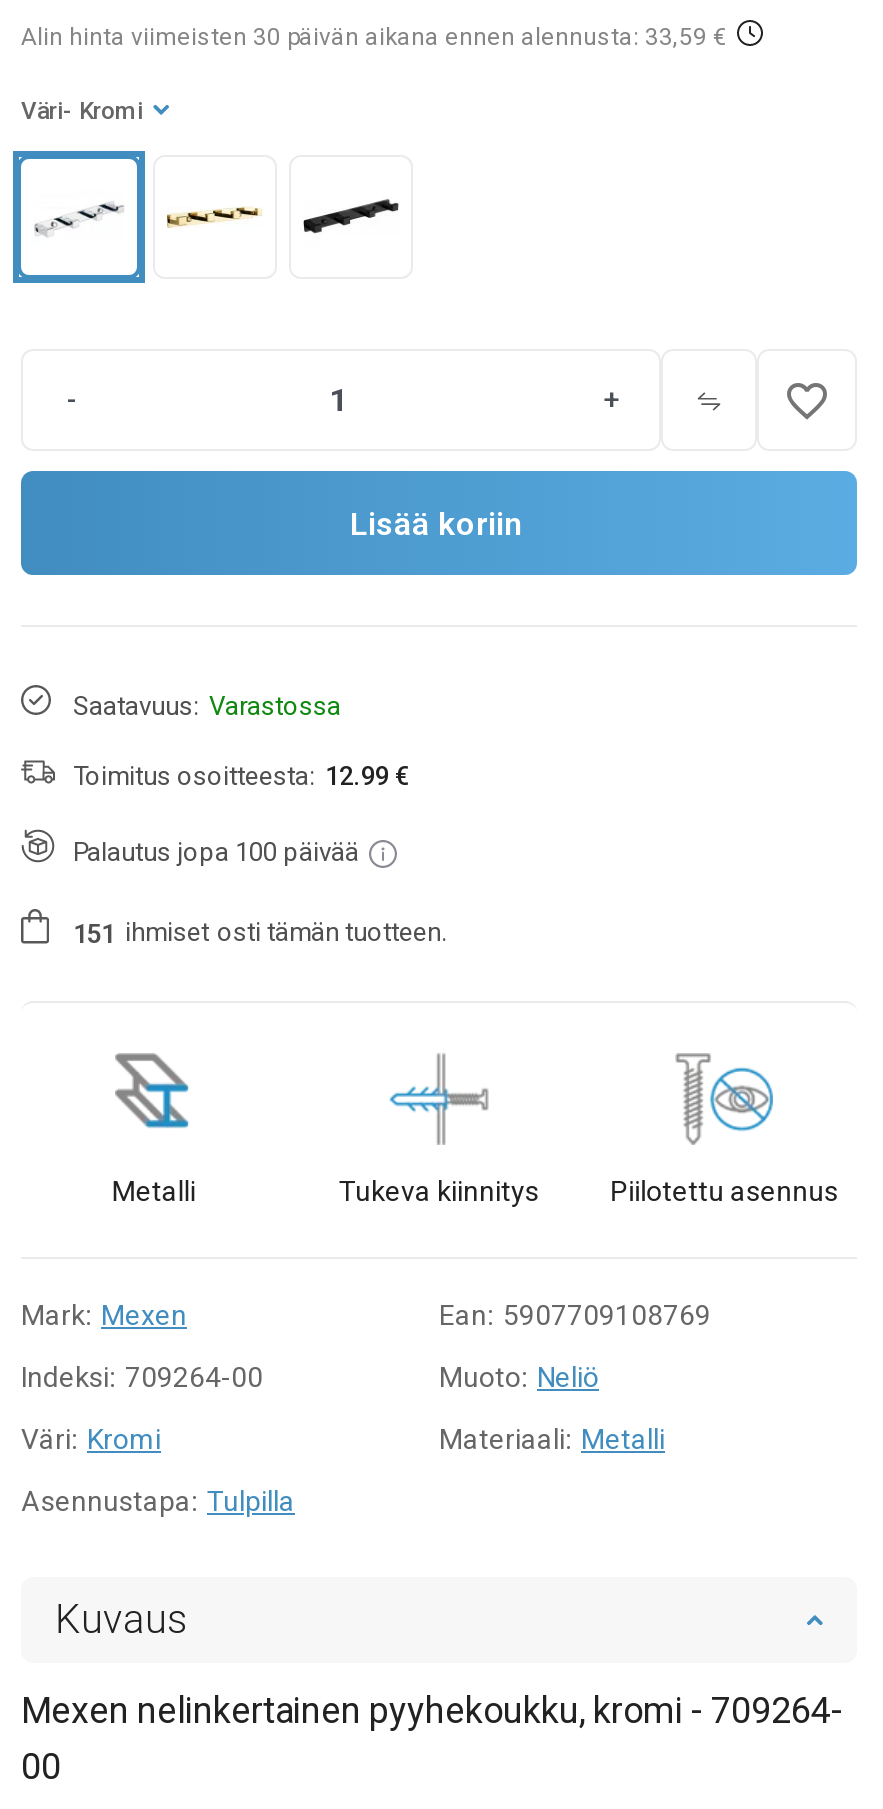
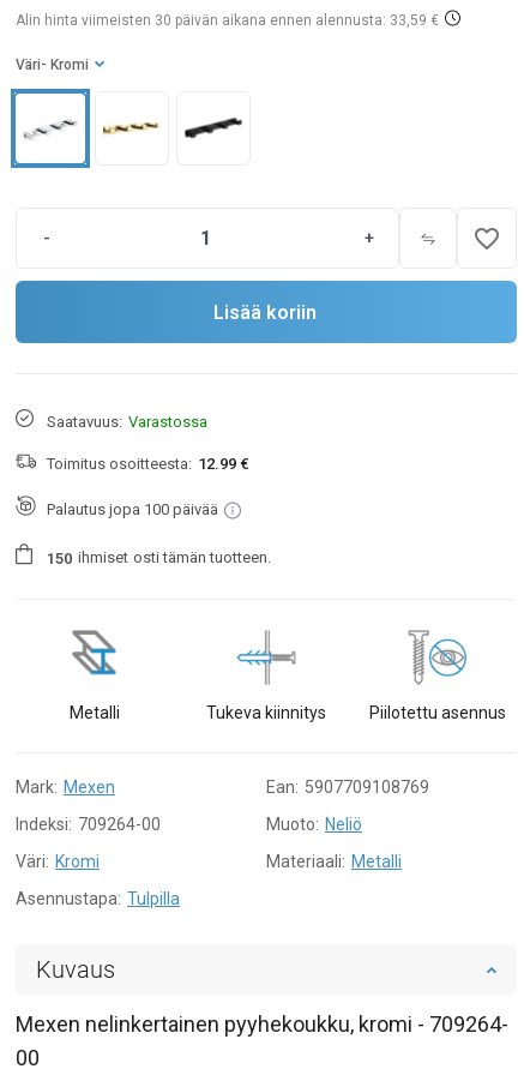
- 151 ihmiset osti tämän tuotteen.
+ 150 ihmiset osti tämän tuotteen.
